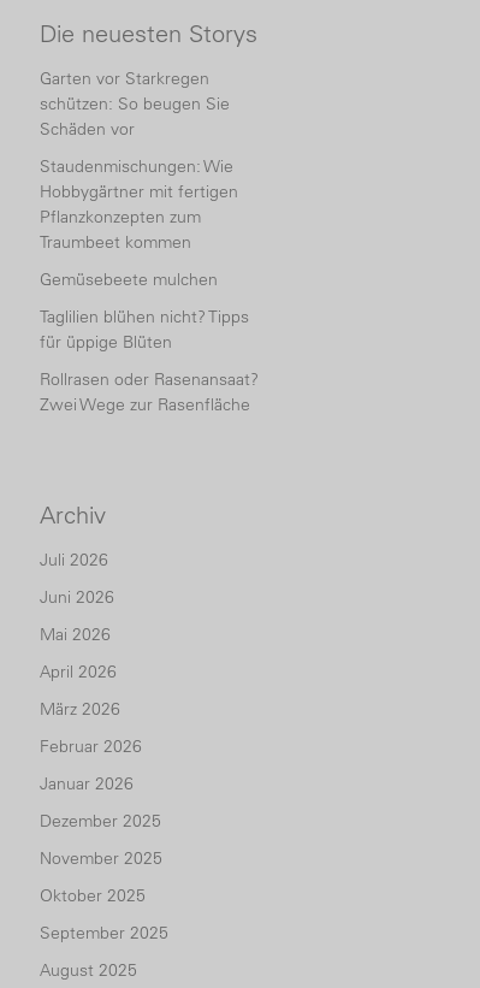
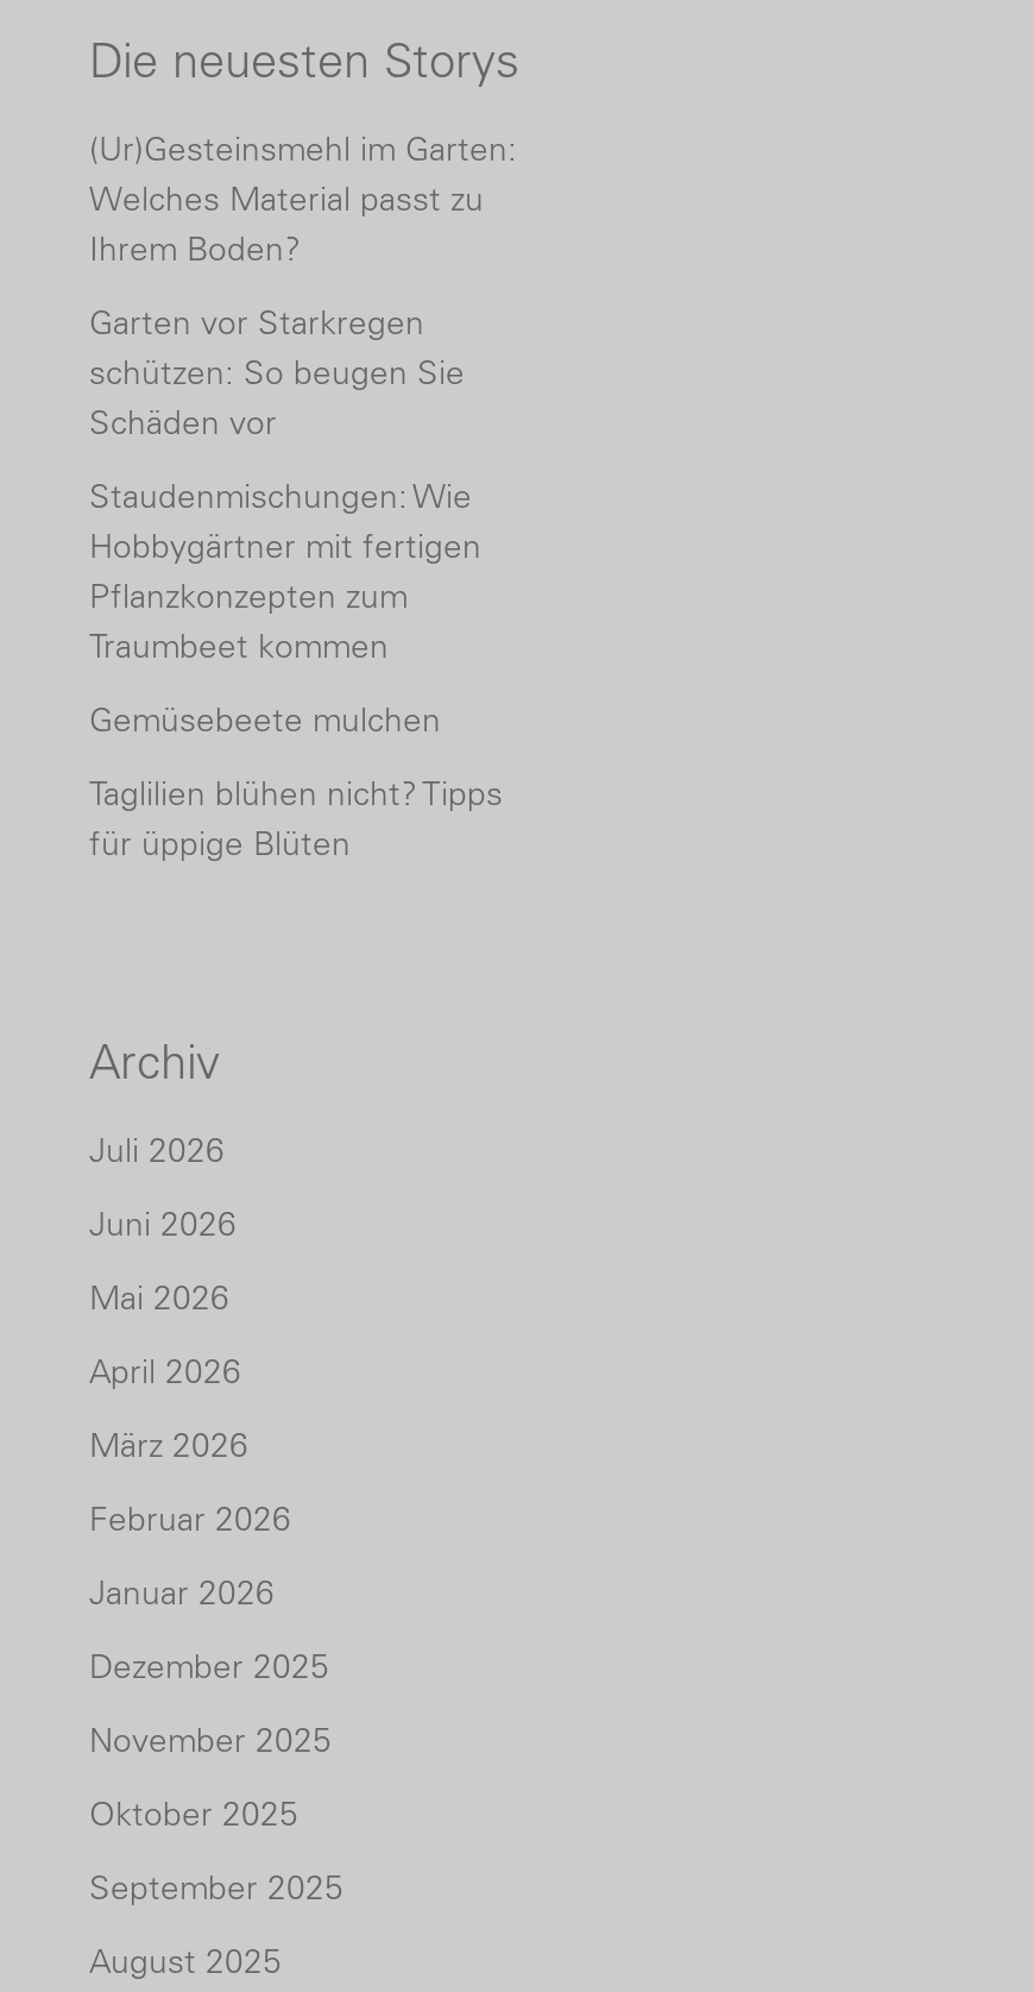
+ (Ur)Gesteinsmehl im Garten:
+ Welches Material passt zu
+ Ihrem Boden?

moved down: Garten vor Starkregen | schützen: So beugen Sie | Schäden vor | ... | Taglilien blühen nicht? Tipps | für üppige Blüten

- Rollrasen oder Rasenansaat?
- Zwei Wege zur Rasenfläche
